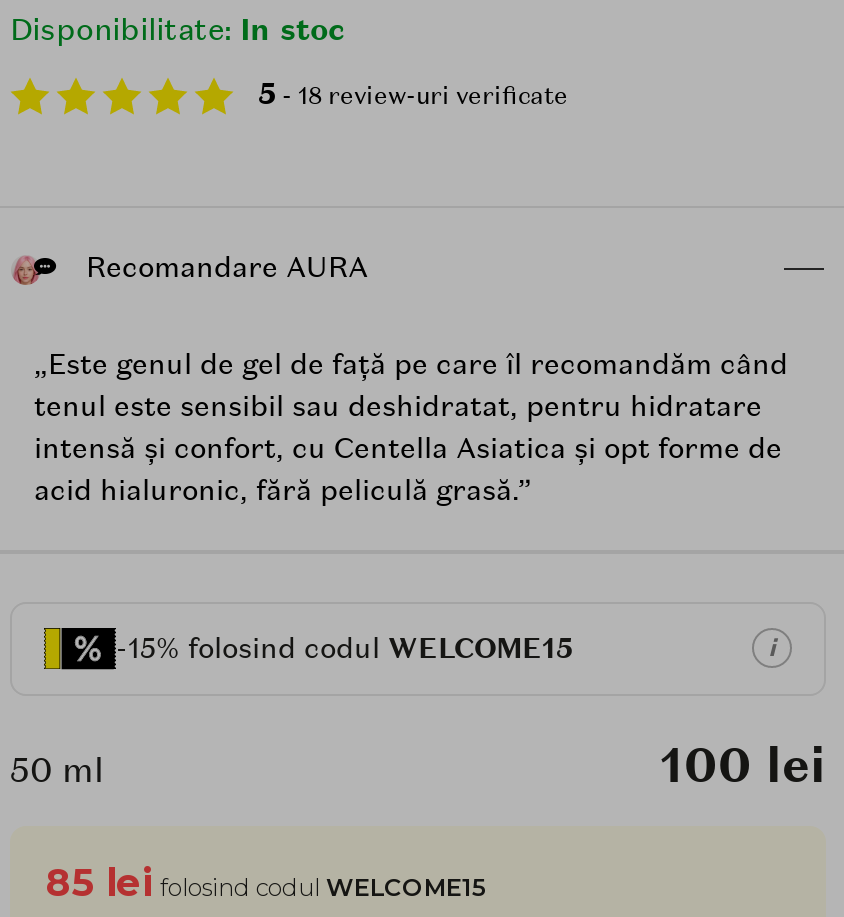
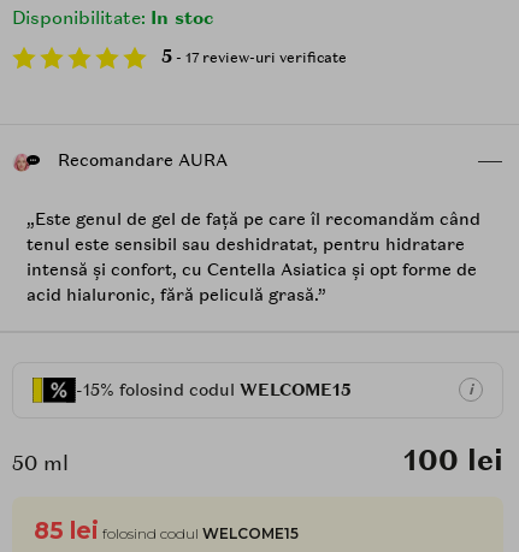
- 5 - 18 review-uri verificate
+ 5 - 17 review-uri verificate
